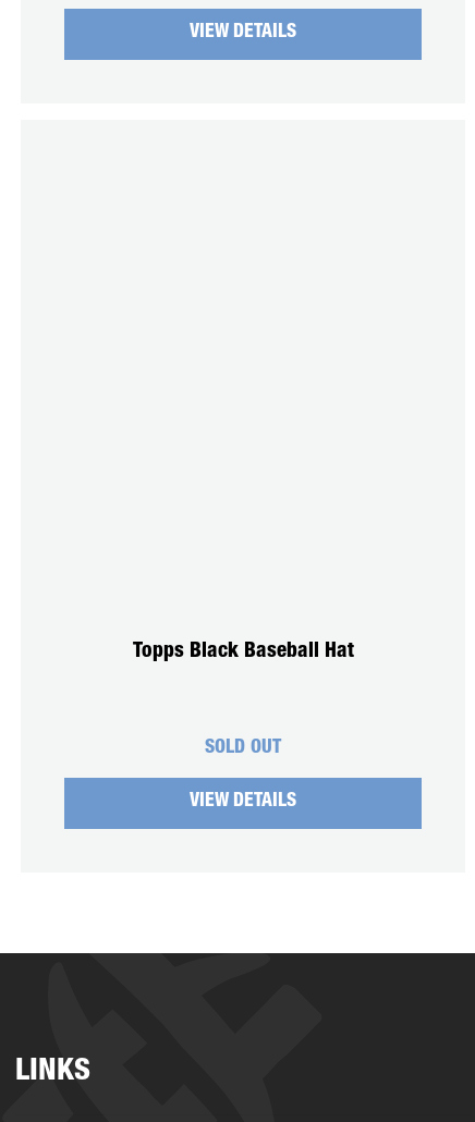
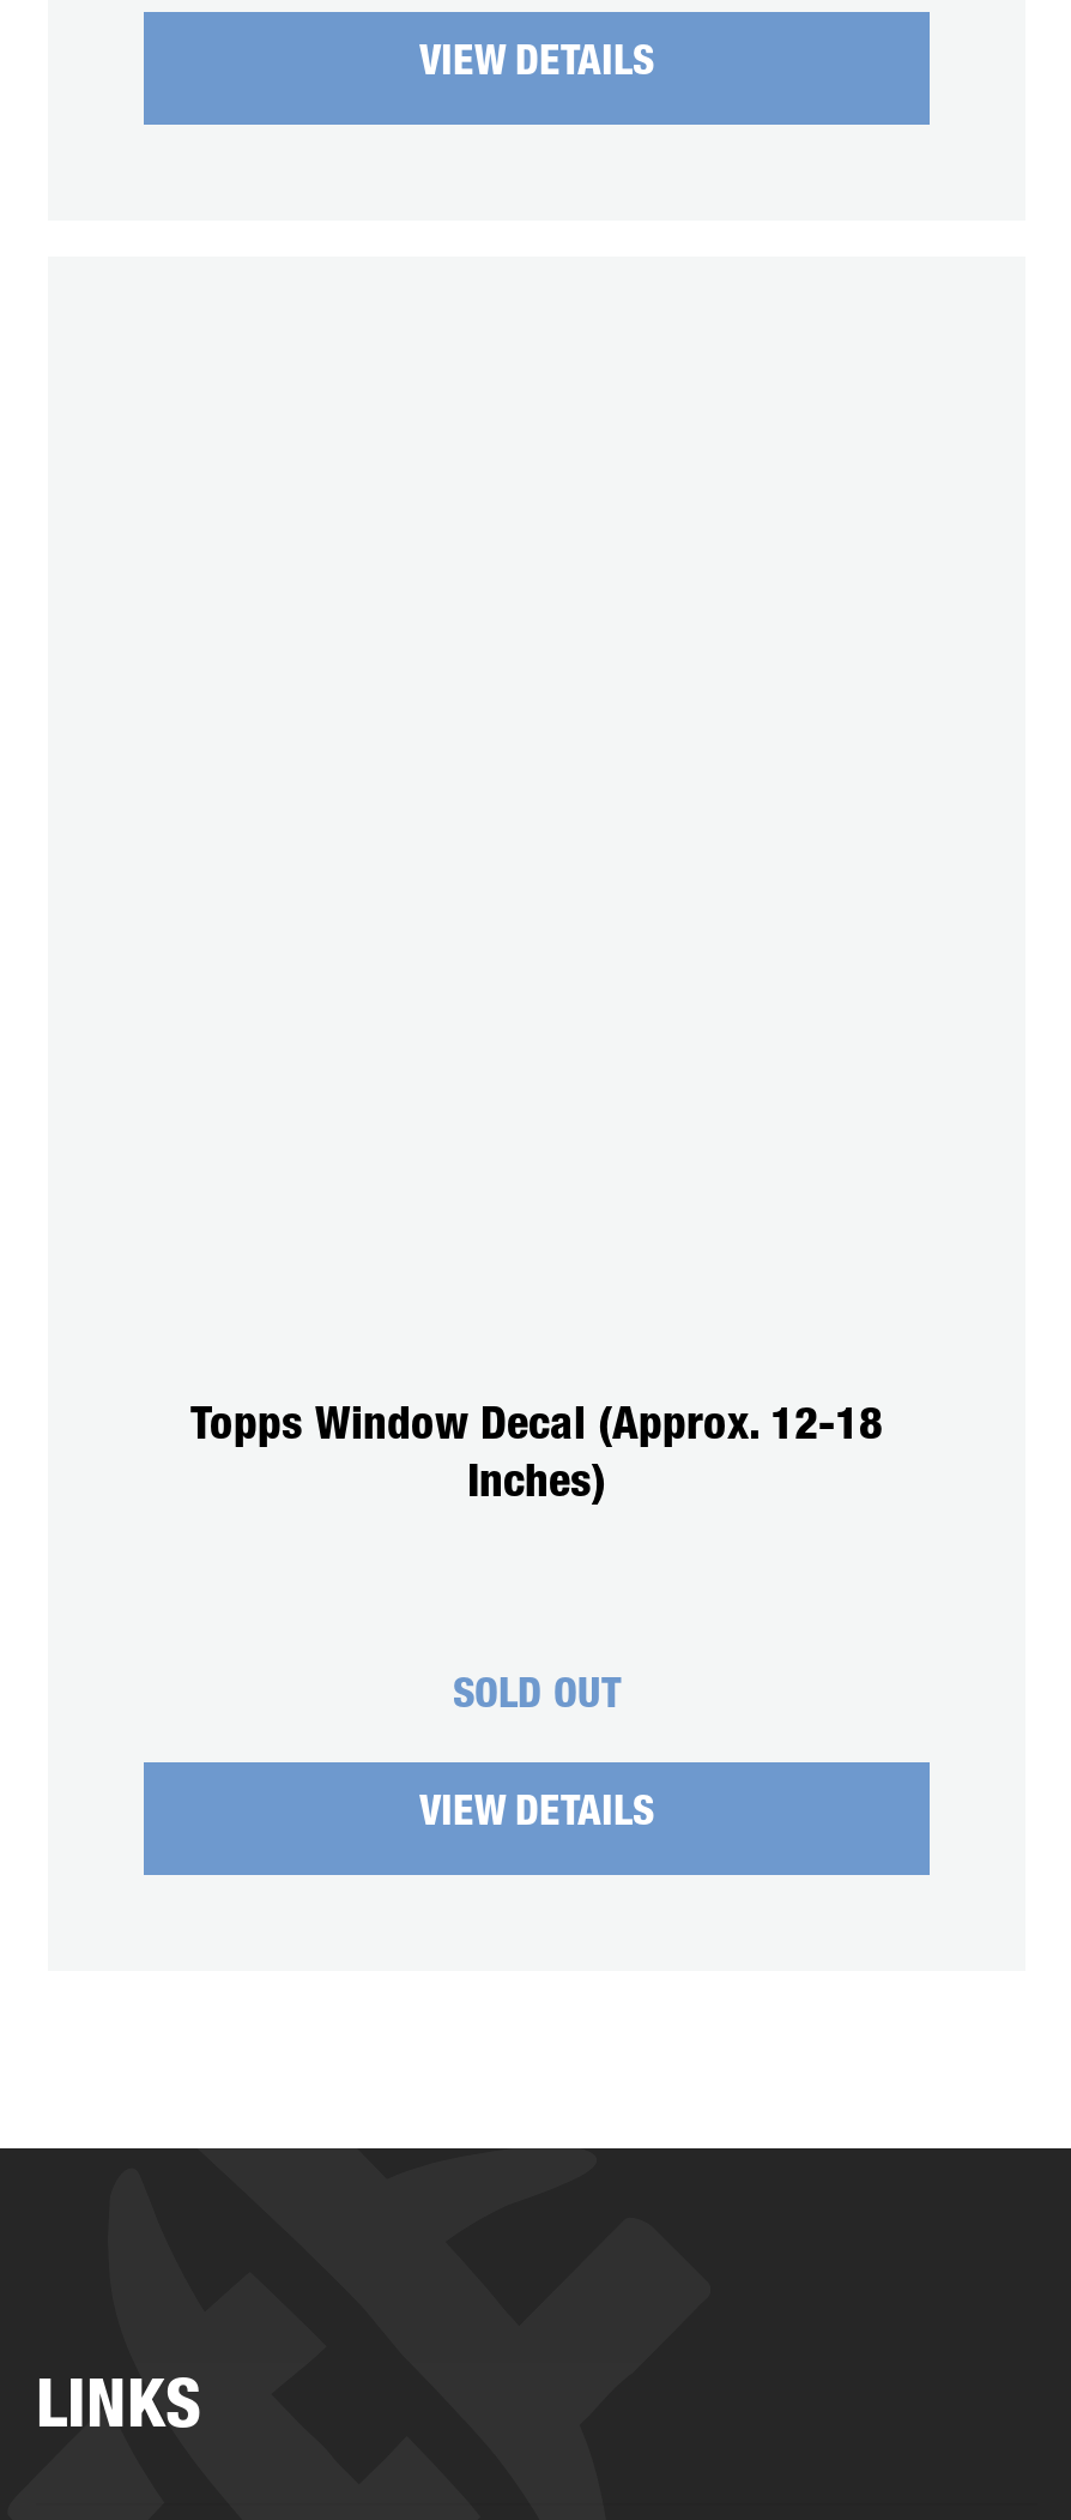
- Topps Black Baseball Hat
+ Topps Window Decal (Approx. 12-18
+ Inches)
